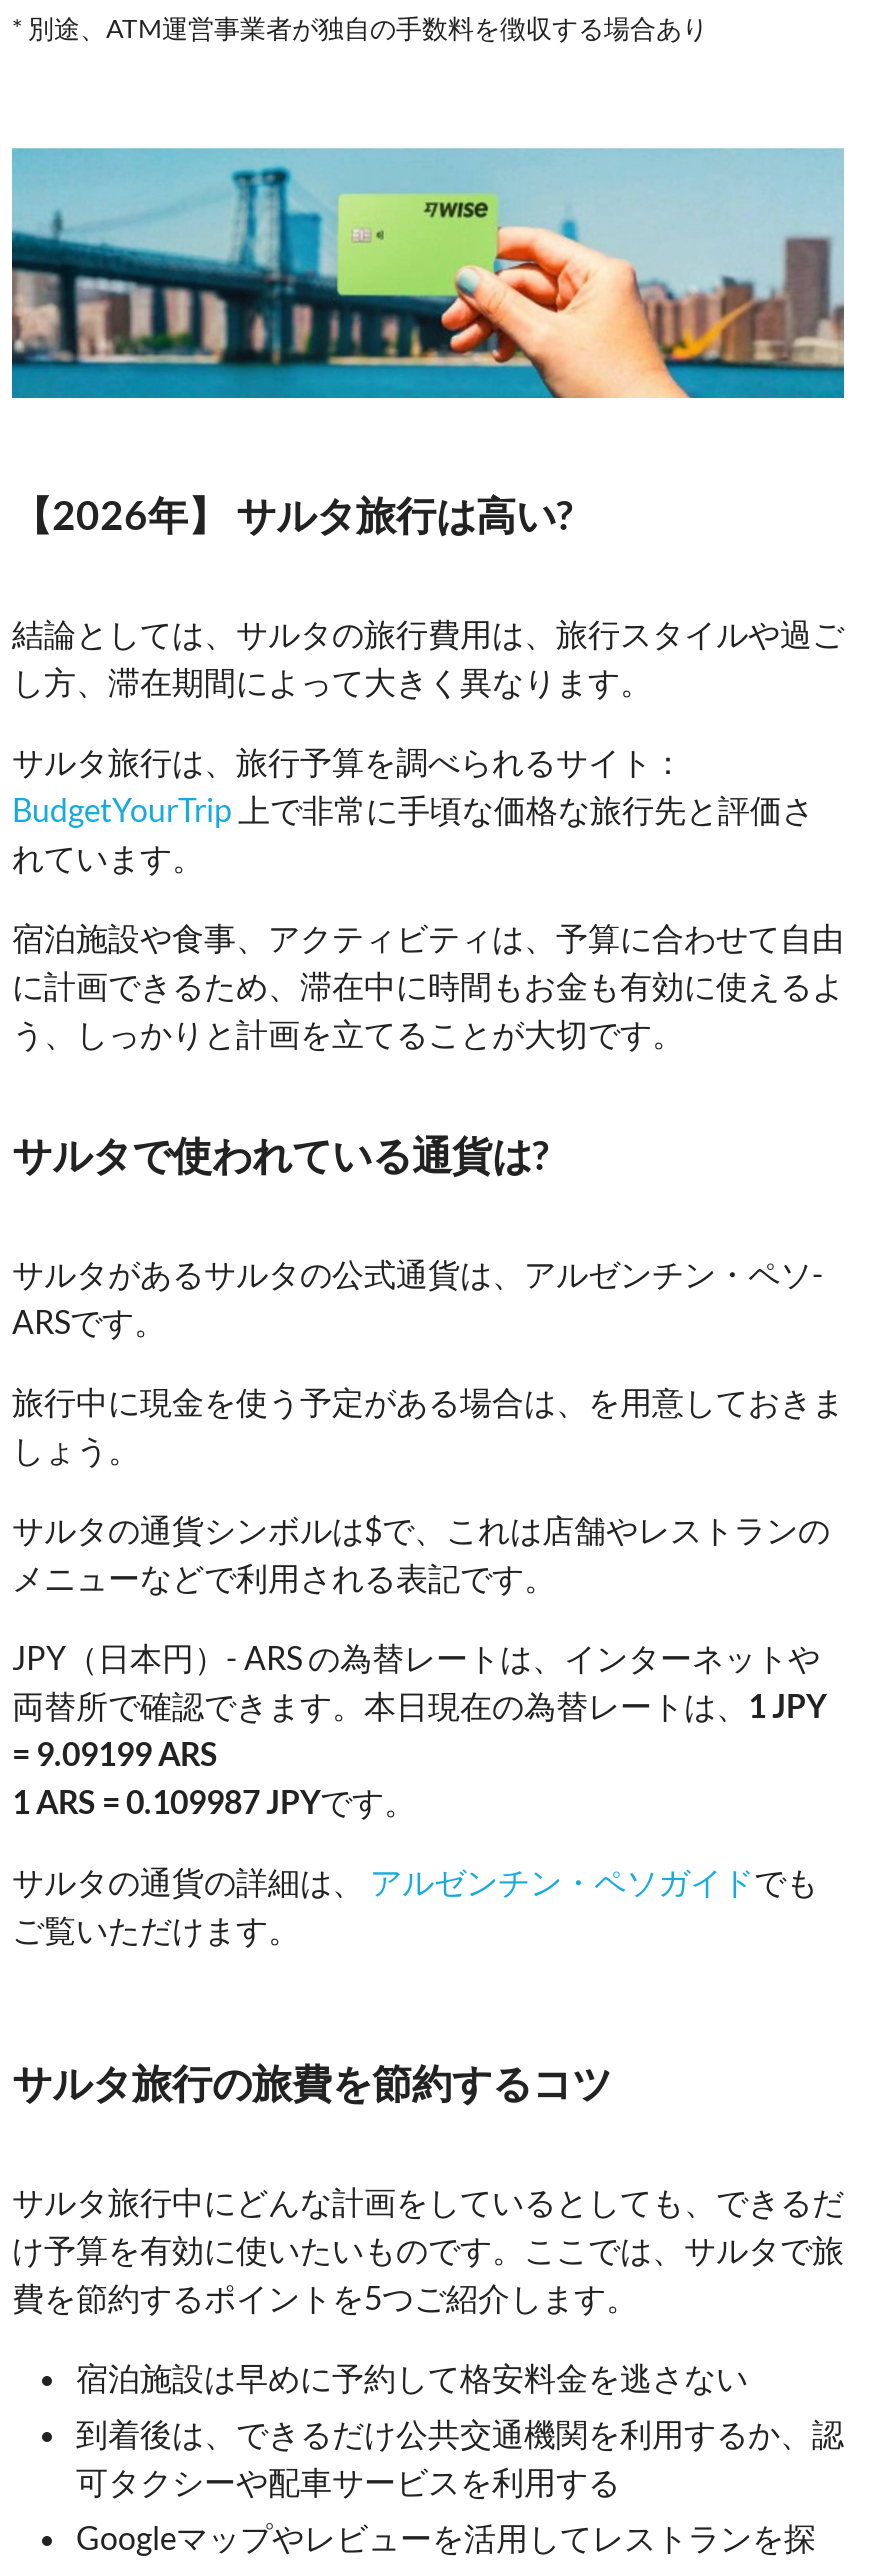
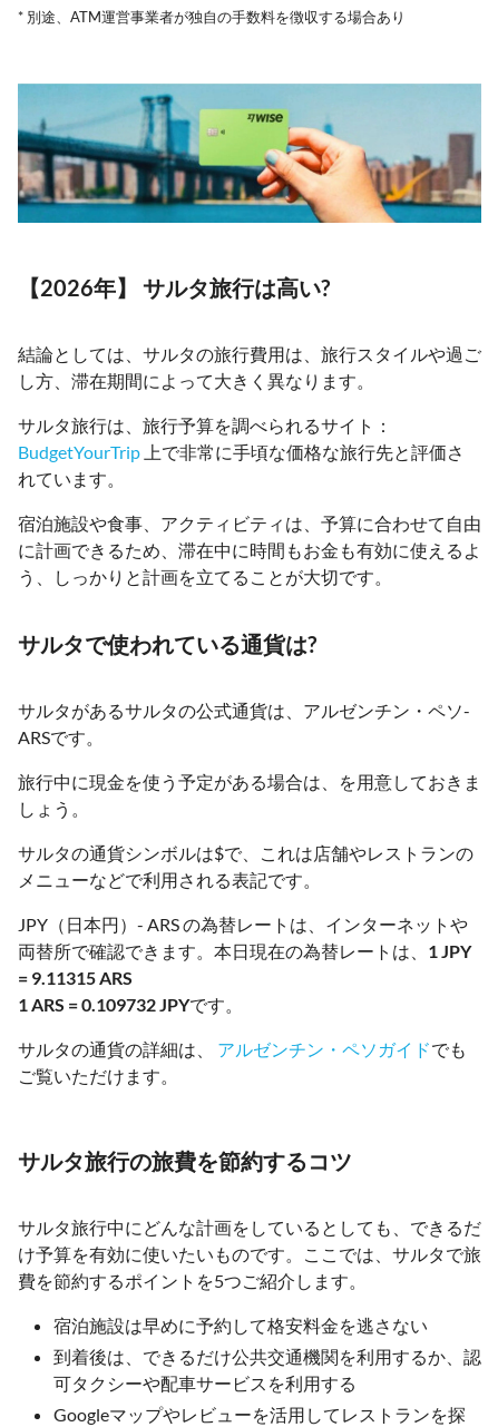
- = 9.09199 ARS
+ = 9.11315 ARS

- 1 ARS = 0.109987 JPYです。
+ 1 ARS = 0.109732 JPYです。
